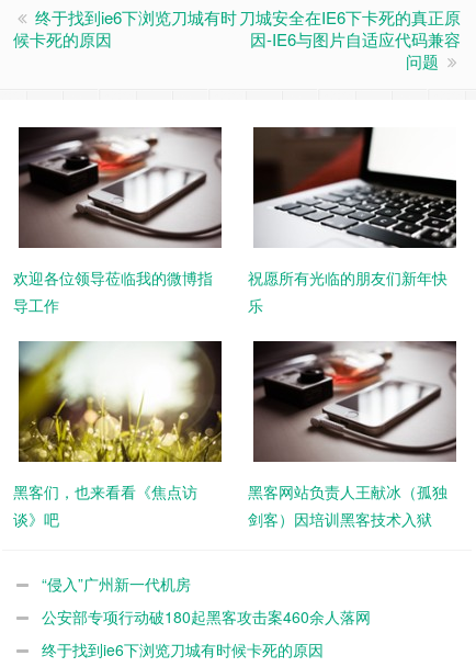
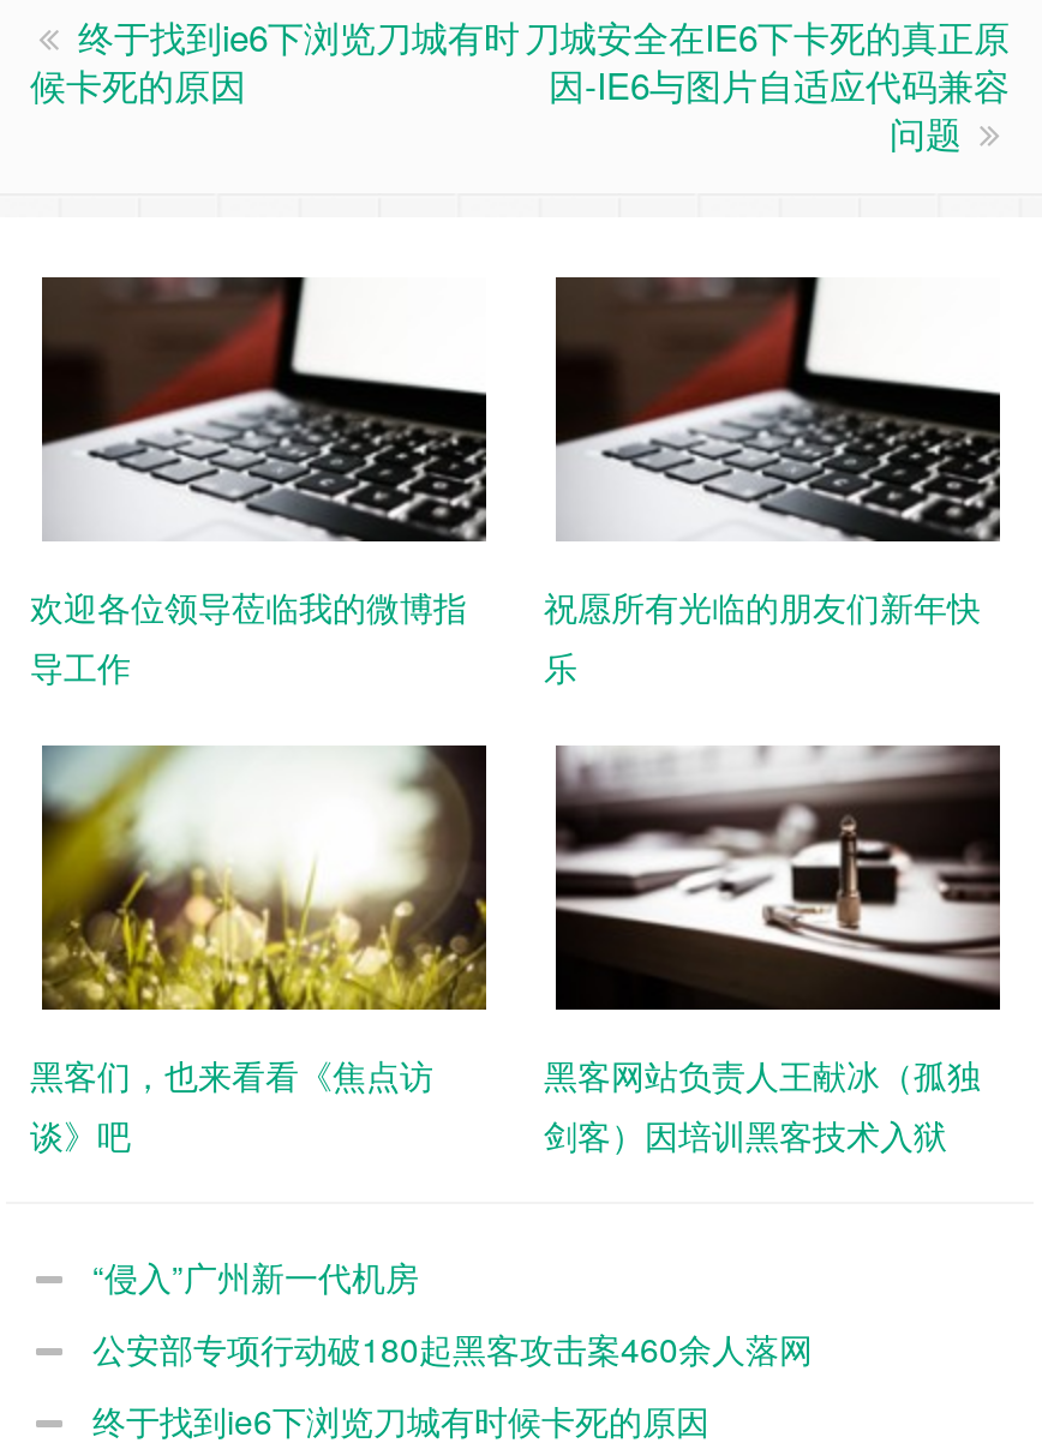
- [image]
+ [image]

- [image]
+ [image]
